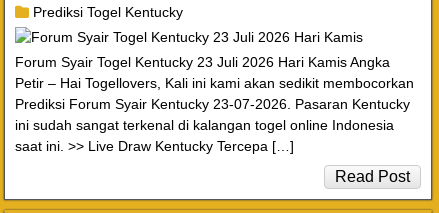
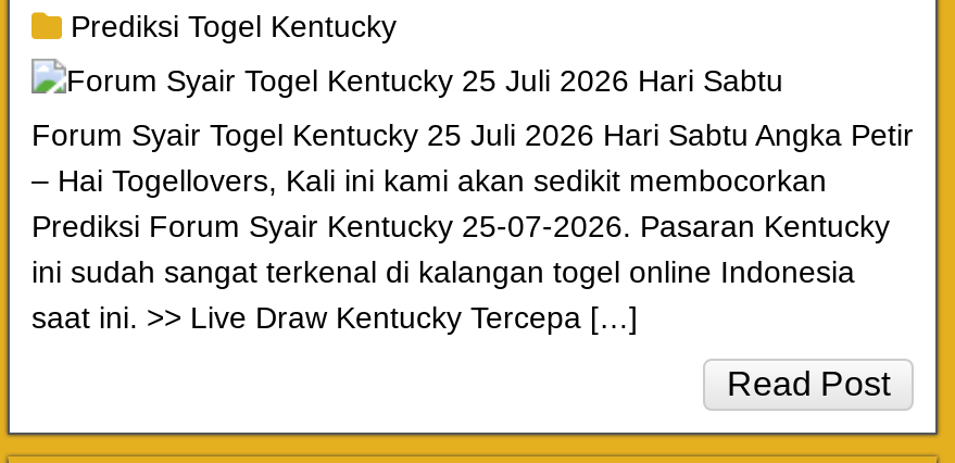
- Forum Syair Togel Kentucky 23 Juli 2026 Hari Kamis Angka
- Petir – Hai Togellovers, Kali ini kami akan sedikit membocorkan
- Prediksi Forum Syair Kentucky 23-07-2026. Pasaran Kentucky
+ Forum Syair Togel Kentucky 25 Juli 2026 Hari Sabtu Angka Petir
+ – Hai Togellovers, Kali ini kami akan sedikit membocorkan
+ Prediksi Forum Syair Kentucky 25-07-2026. Pasaran Kentucky
